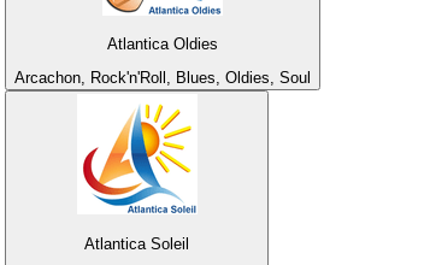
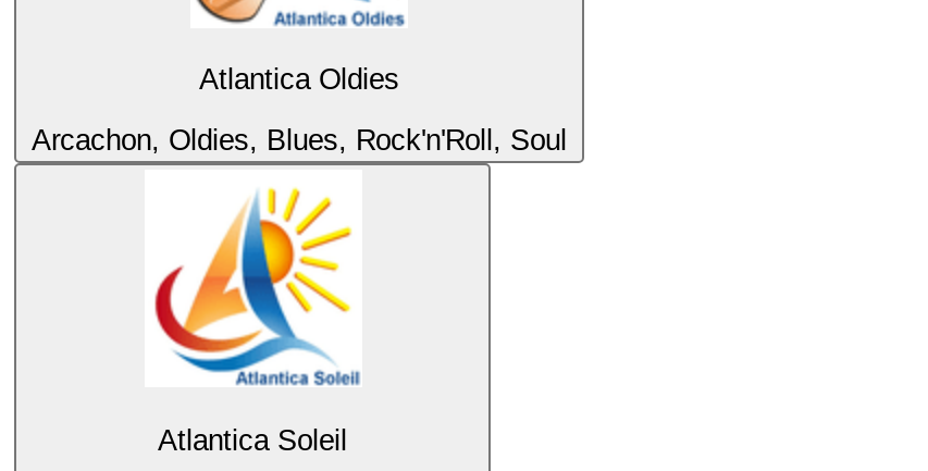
- Arcachon, Rock'n'Roll, Blues, Oldies, Soul
+ Arcachon, Oldies, Blues, Rock'n'Roll, Soul
